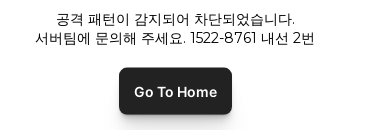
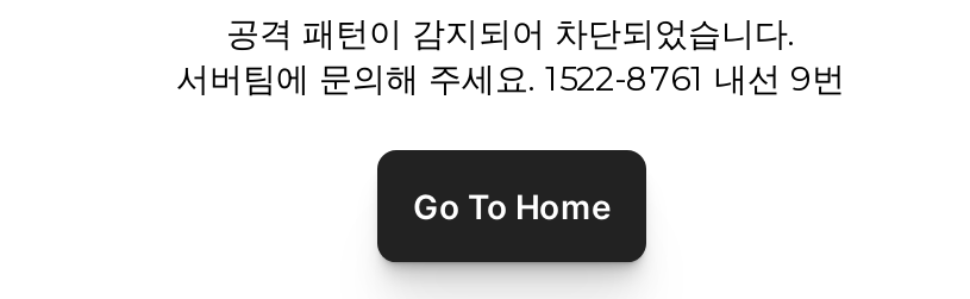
- 서버팀에 문의해 주세요. 1522-8761 내선 2번
+ 서버팀에 문의해 주세요. 1522-8761 내선 9번
